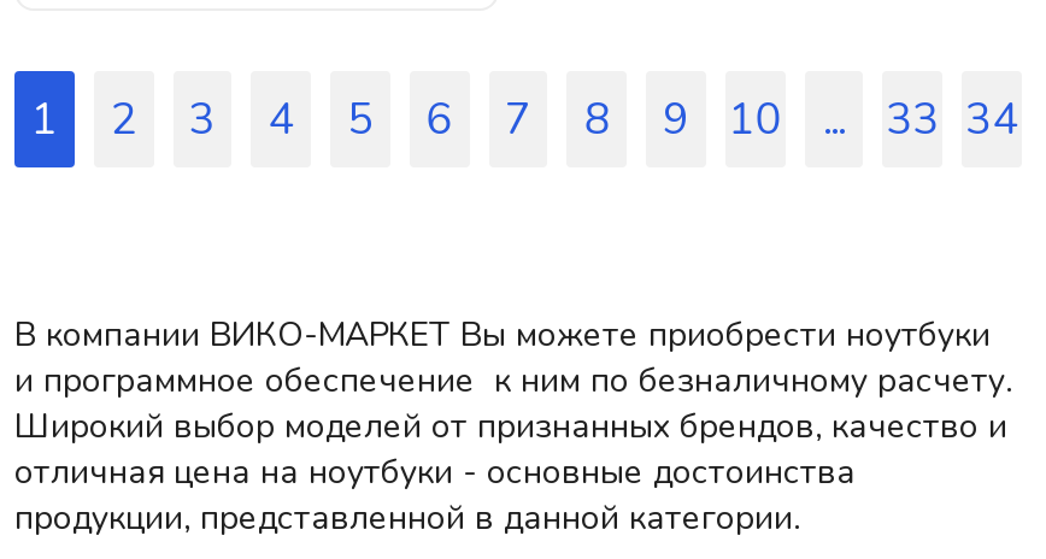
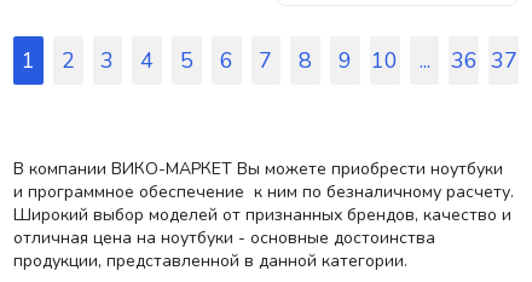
- 33 34
+ 36 37
